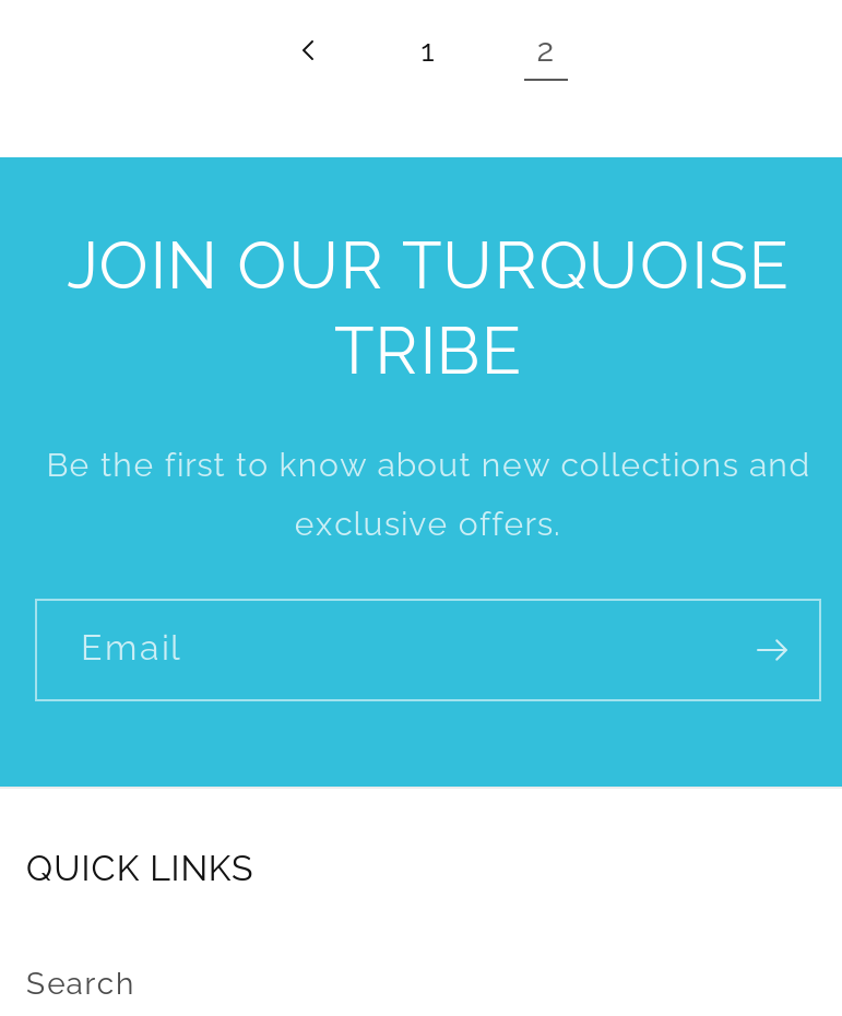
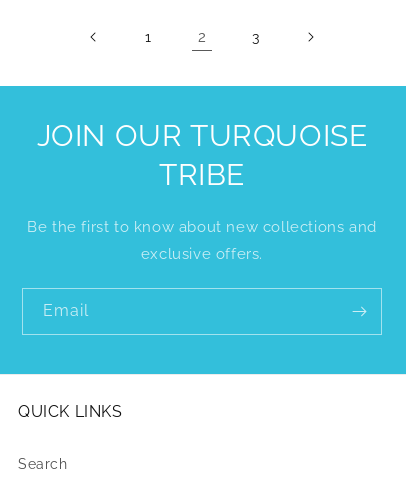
+ 3
